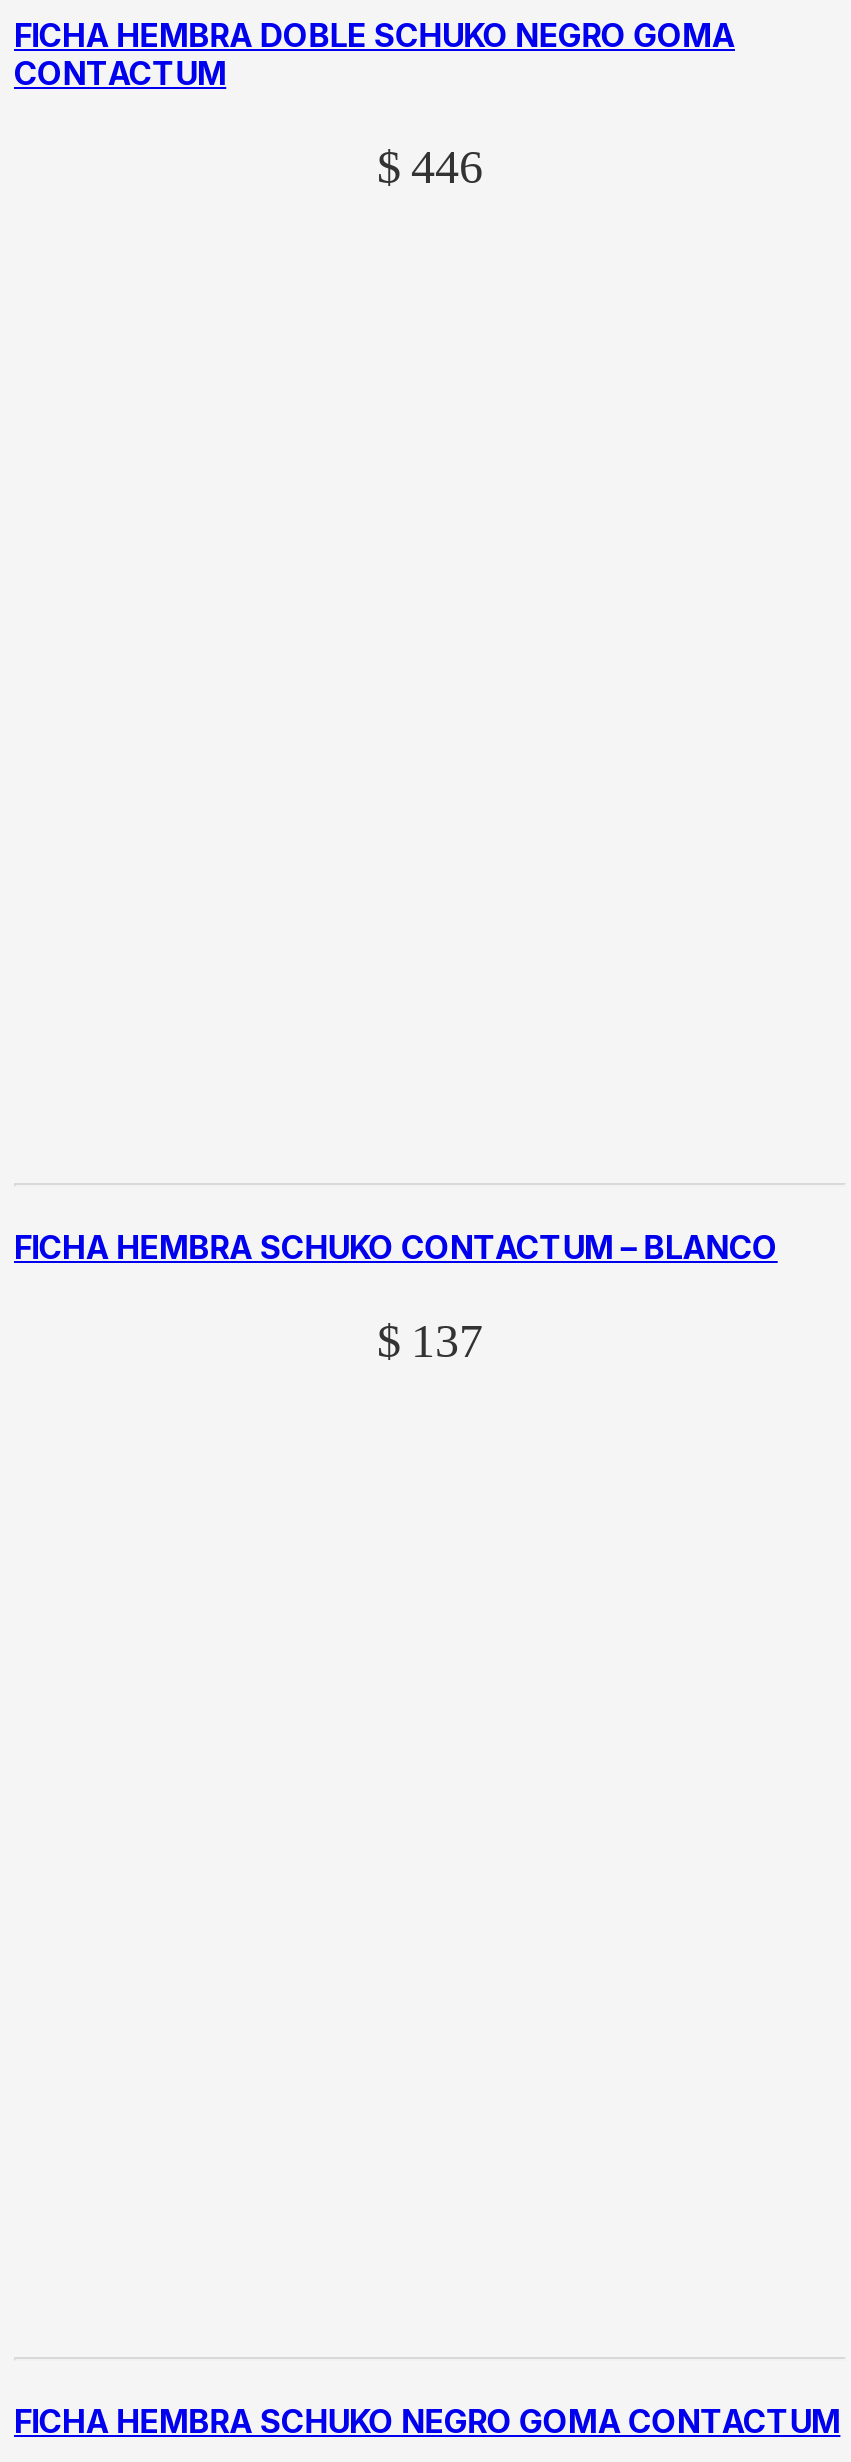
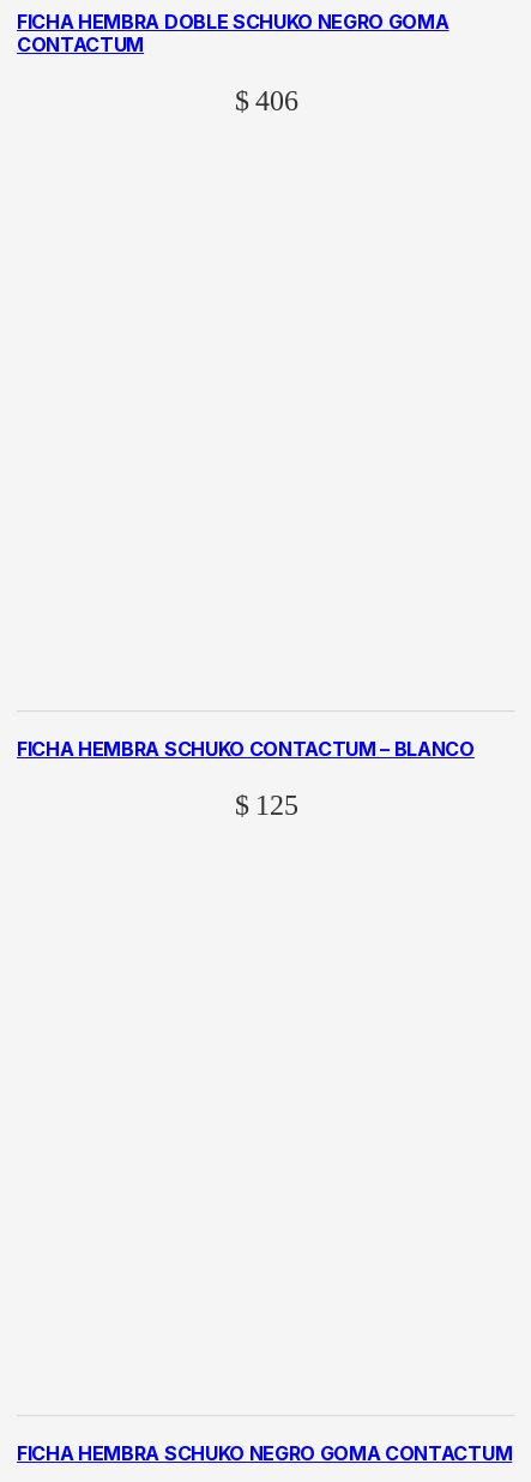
- $ 446
+ $ 406

- $ 137
+ $ 125
